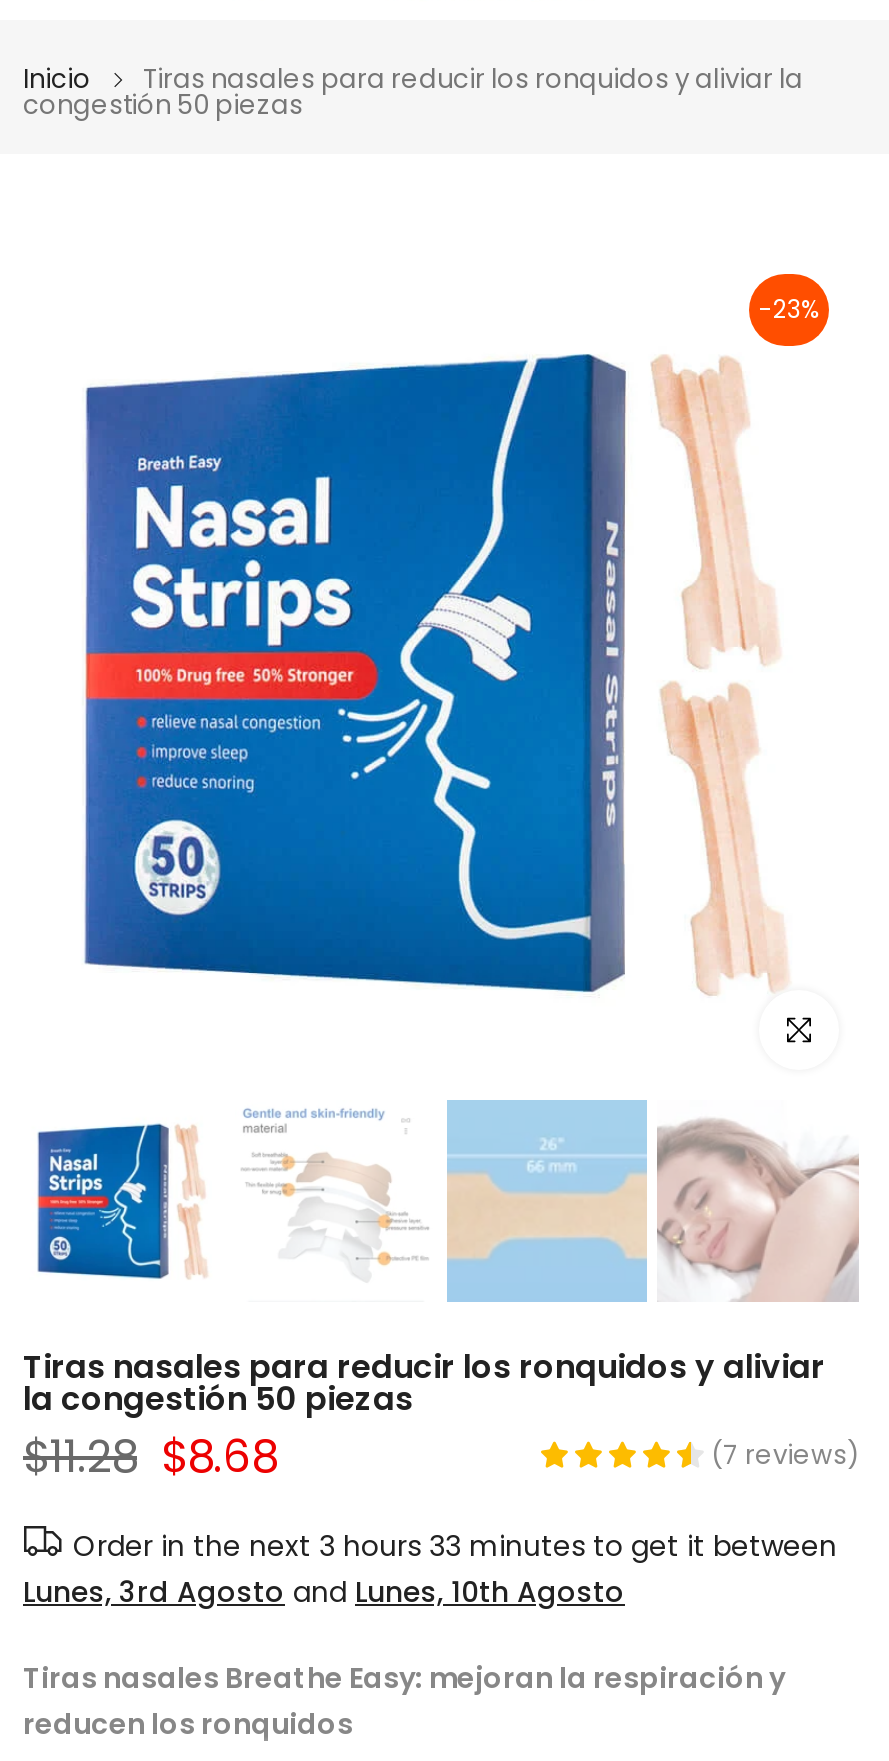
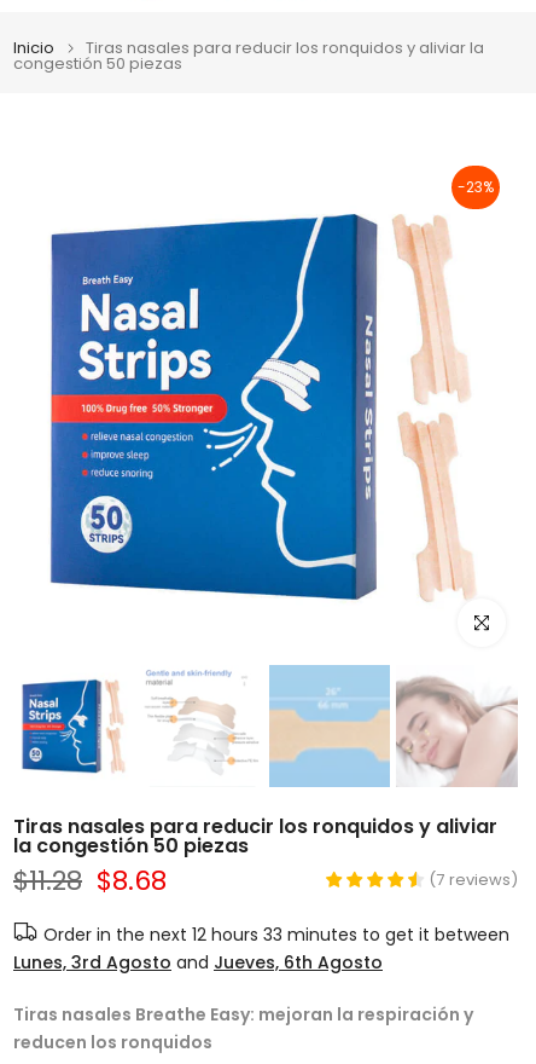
- Order in the next 3 hours 33 minutes to get it between
+ Order in the next 12 hours 33 minutes to get it between

- Lunes, 3rd Agosto and Lunes, 10th Agosto
+ Lunes, 3rd Agosto and Jueves, 6th Agosto
